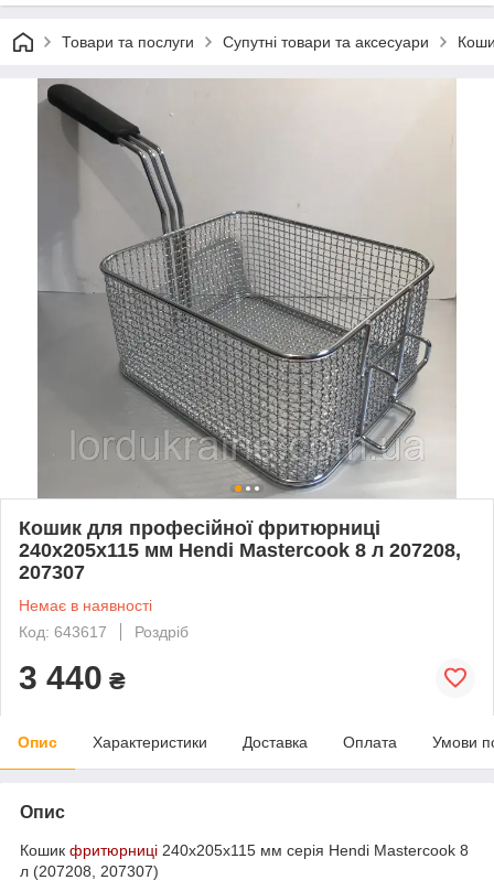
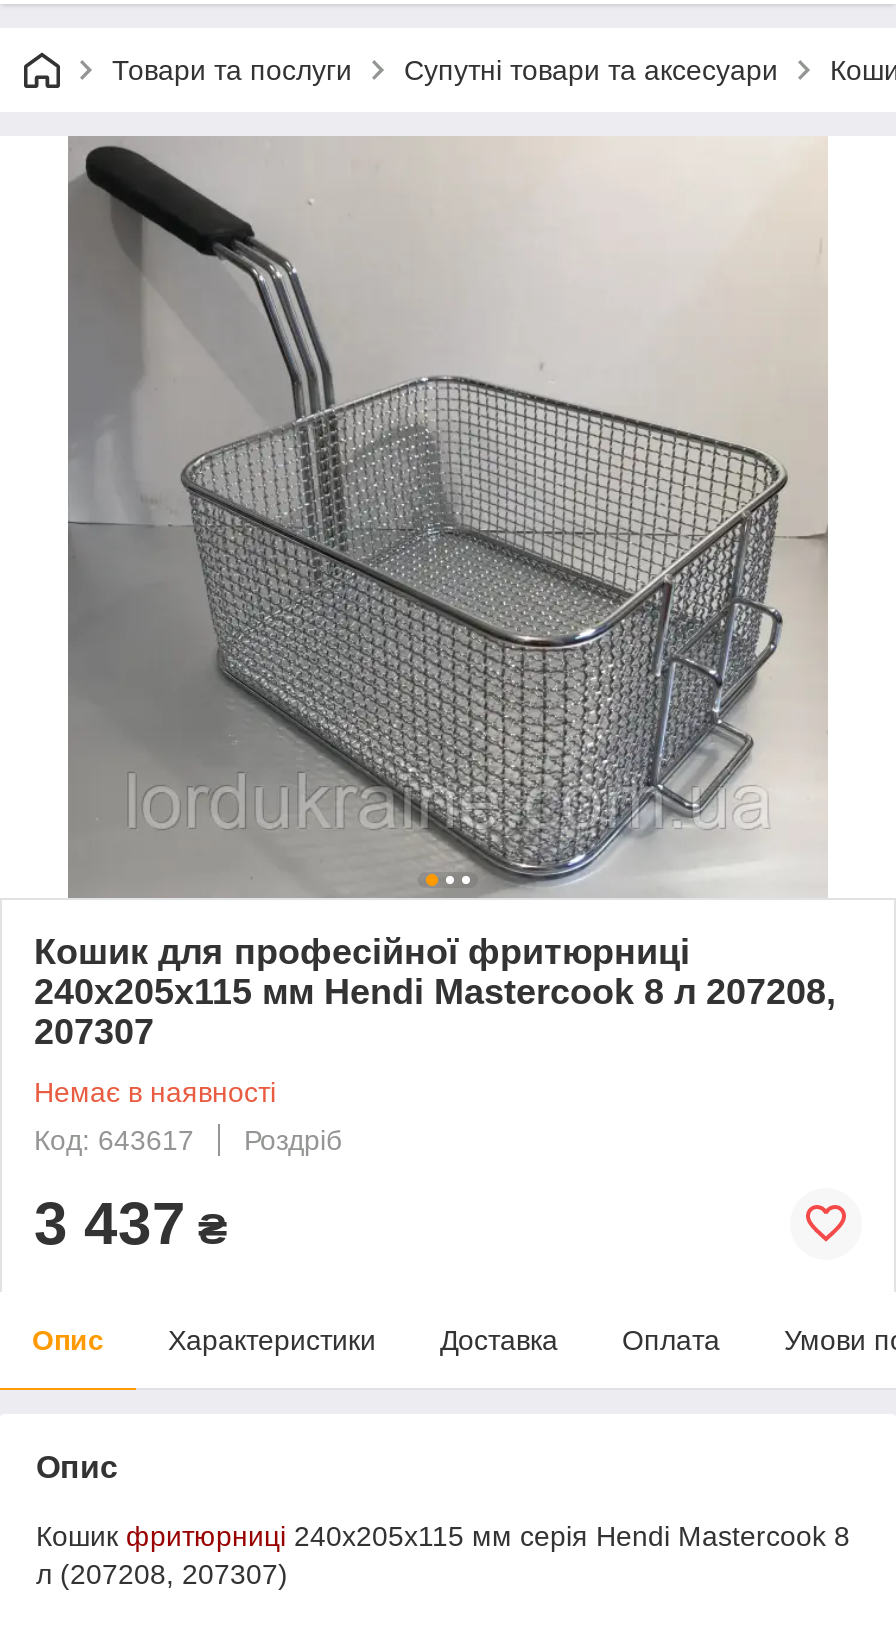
- 3 440 ₴
+ 3 437 ₴
